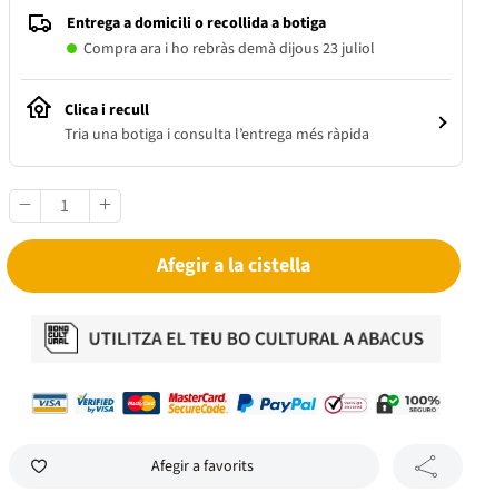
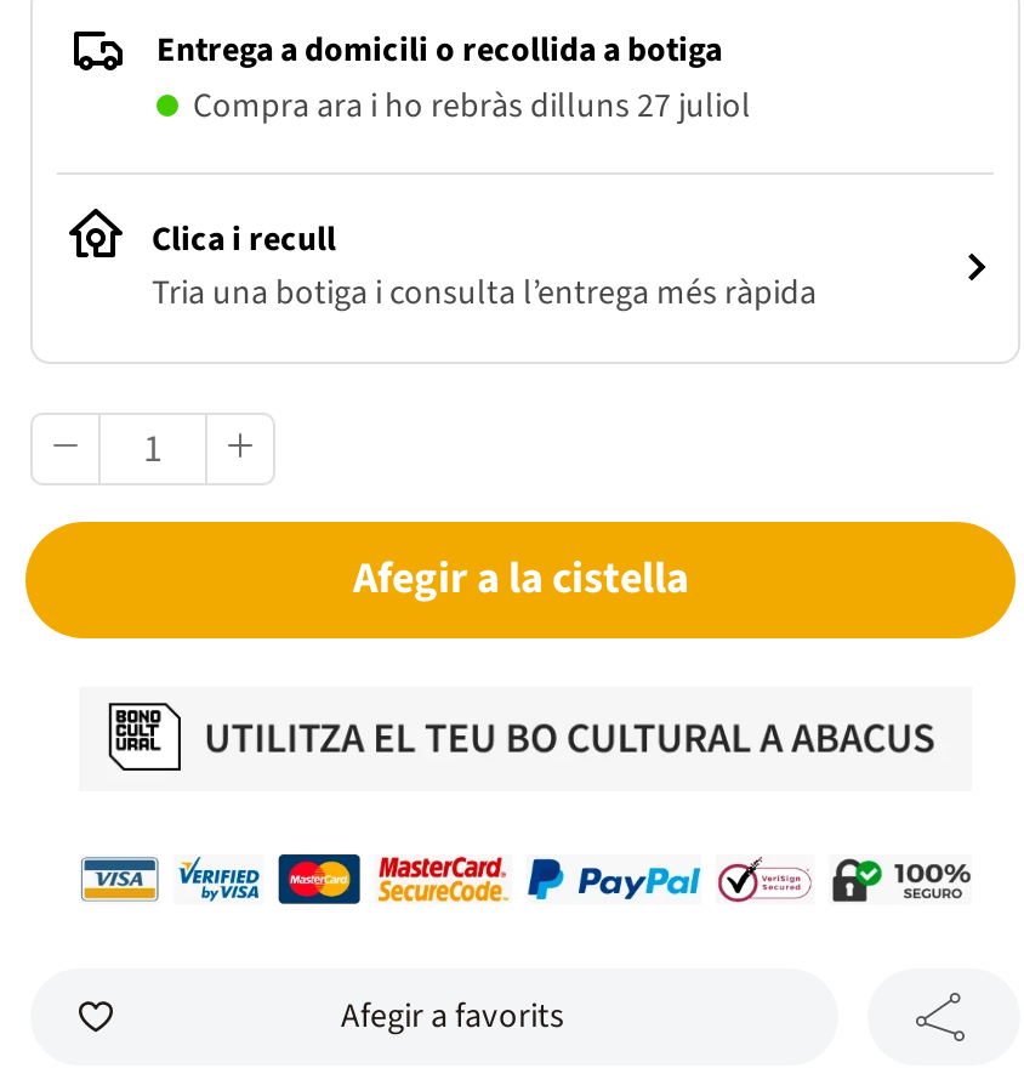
- Compra ara i ho rebràs demà dijous 23 juliol
+ Compra ara i ho rebràs dilluns 27 juliol
